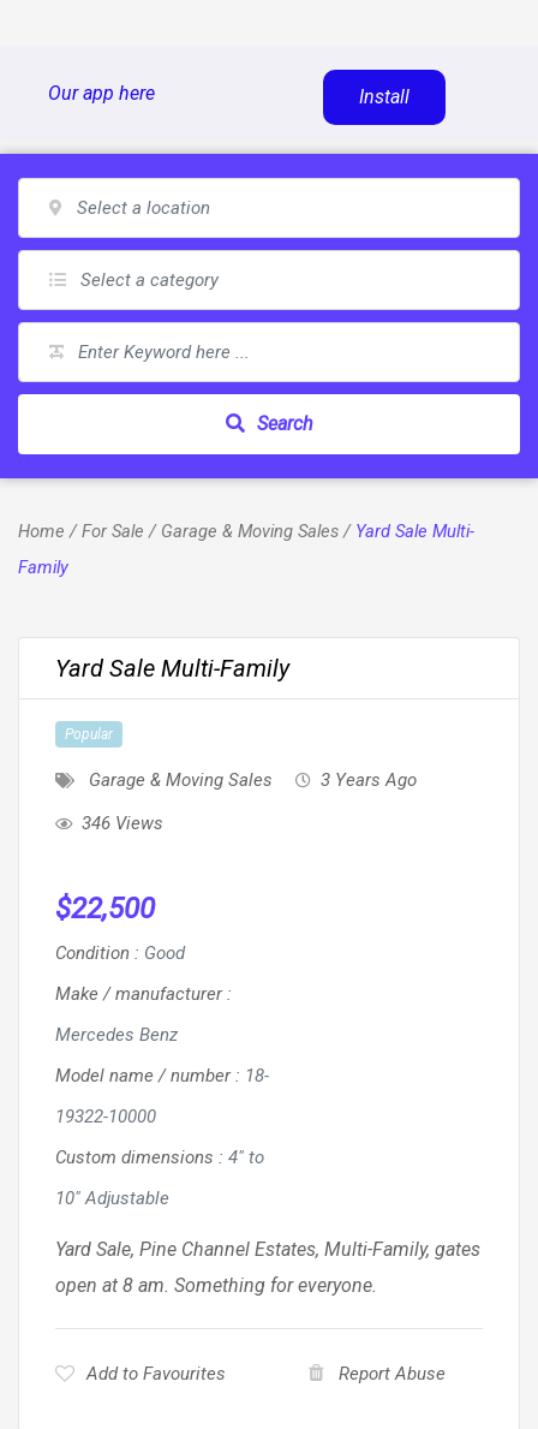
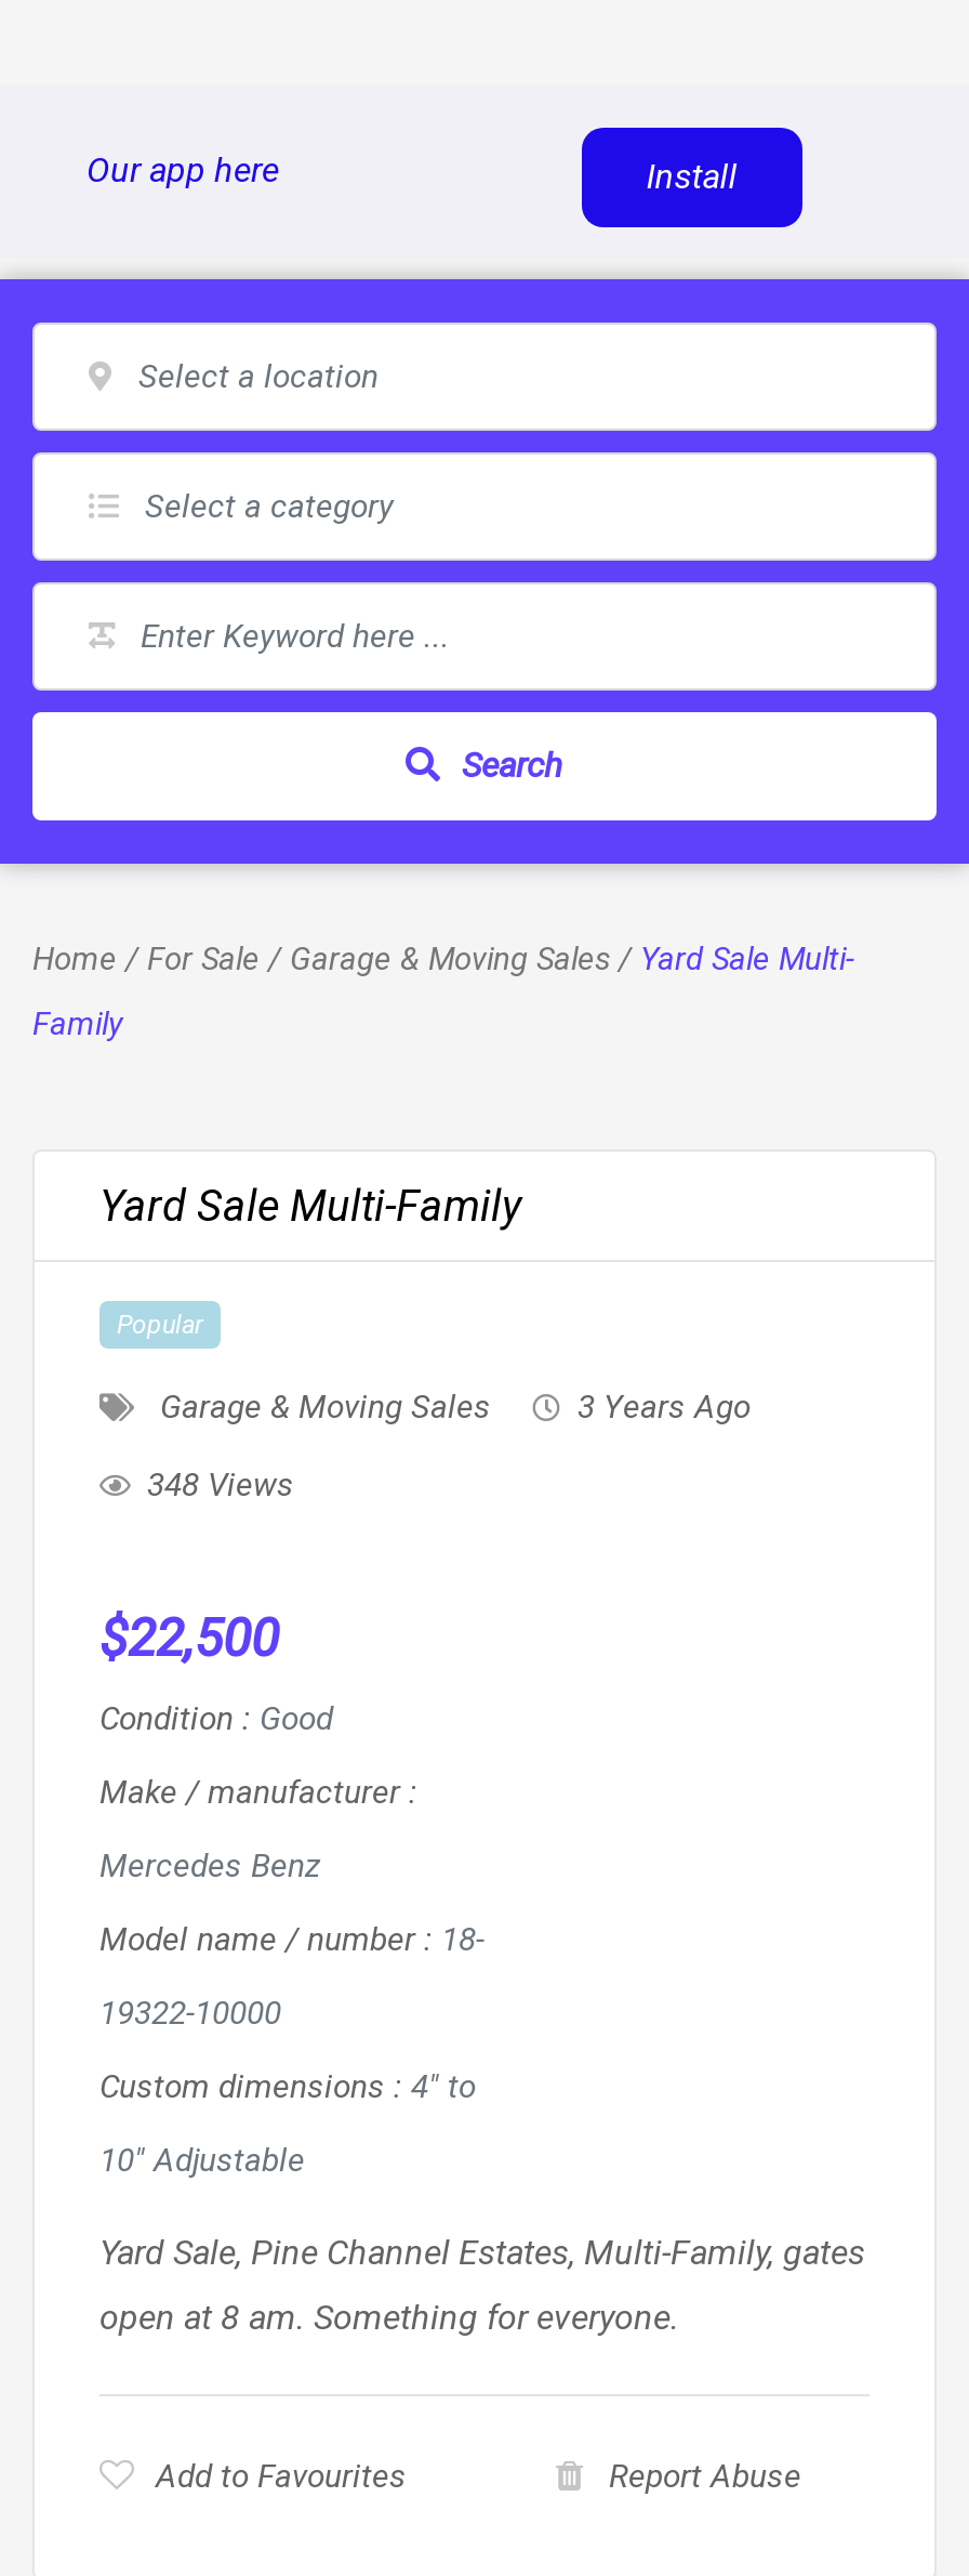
- 346 Views
+ 348 Views
